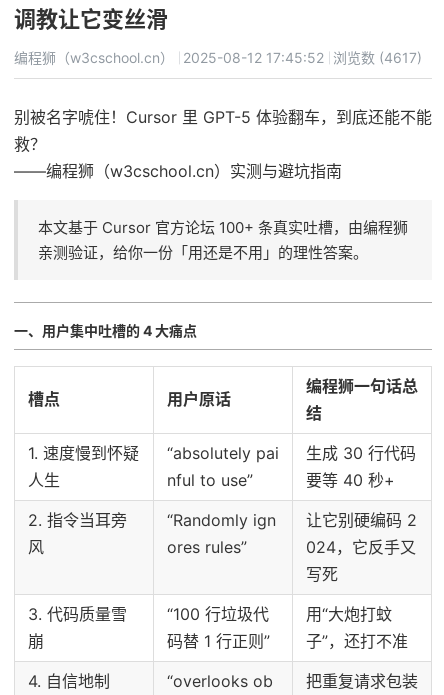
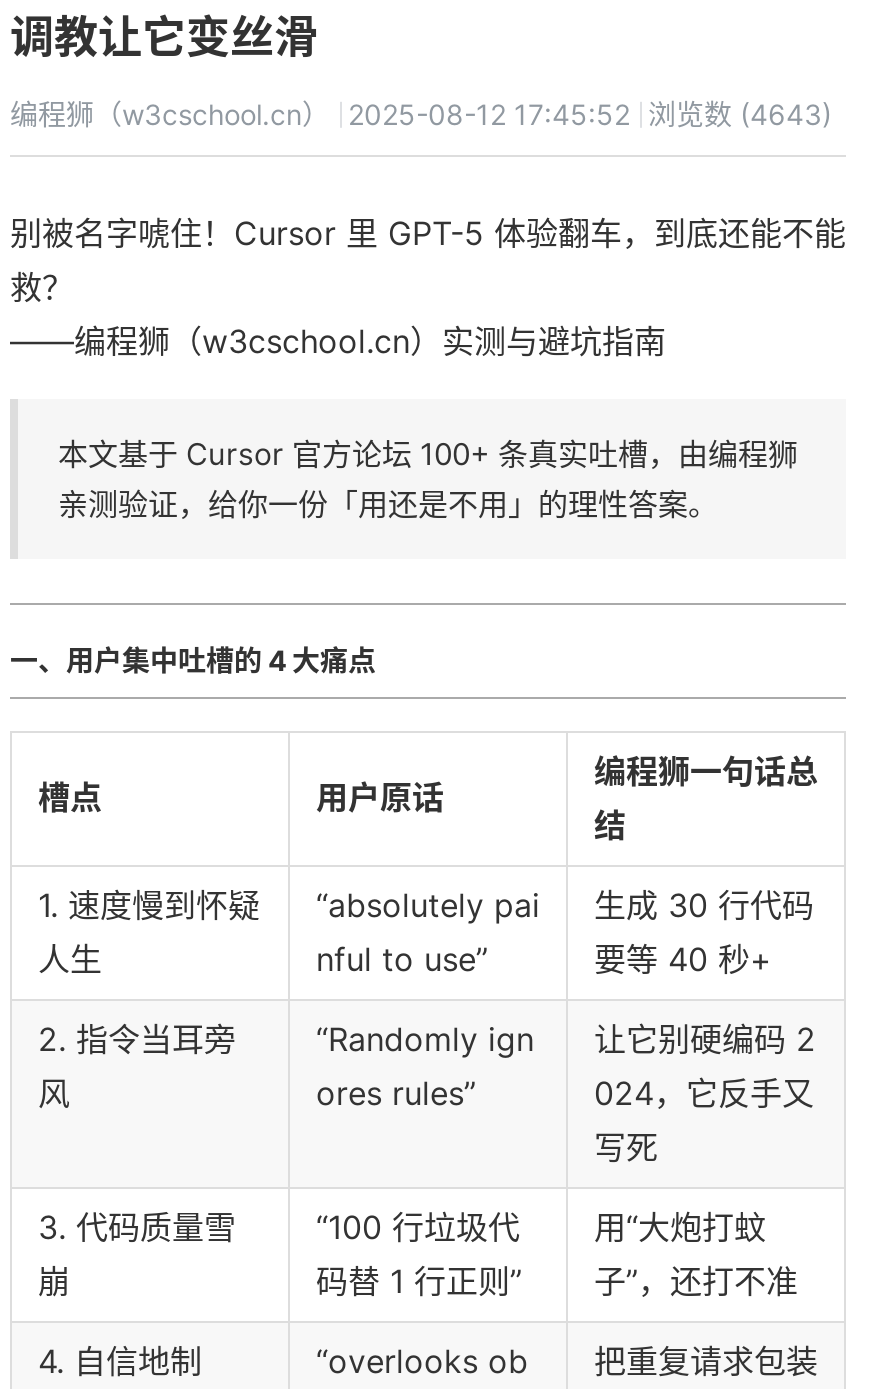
- 编程狮（w3cschool.cn） 2025-08-12 17:45:52 浏览数 (4617)
+ 编程狮（w3cschool.cn） 2025-08-12 17:45:52 浏览数 (4643)
